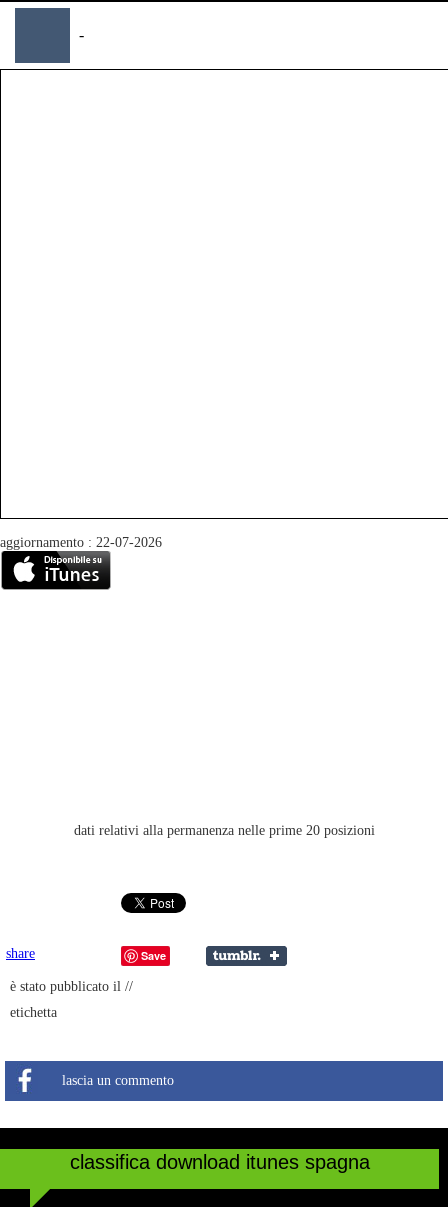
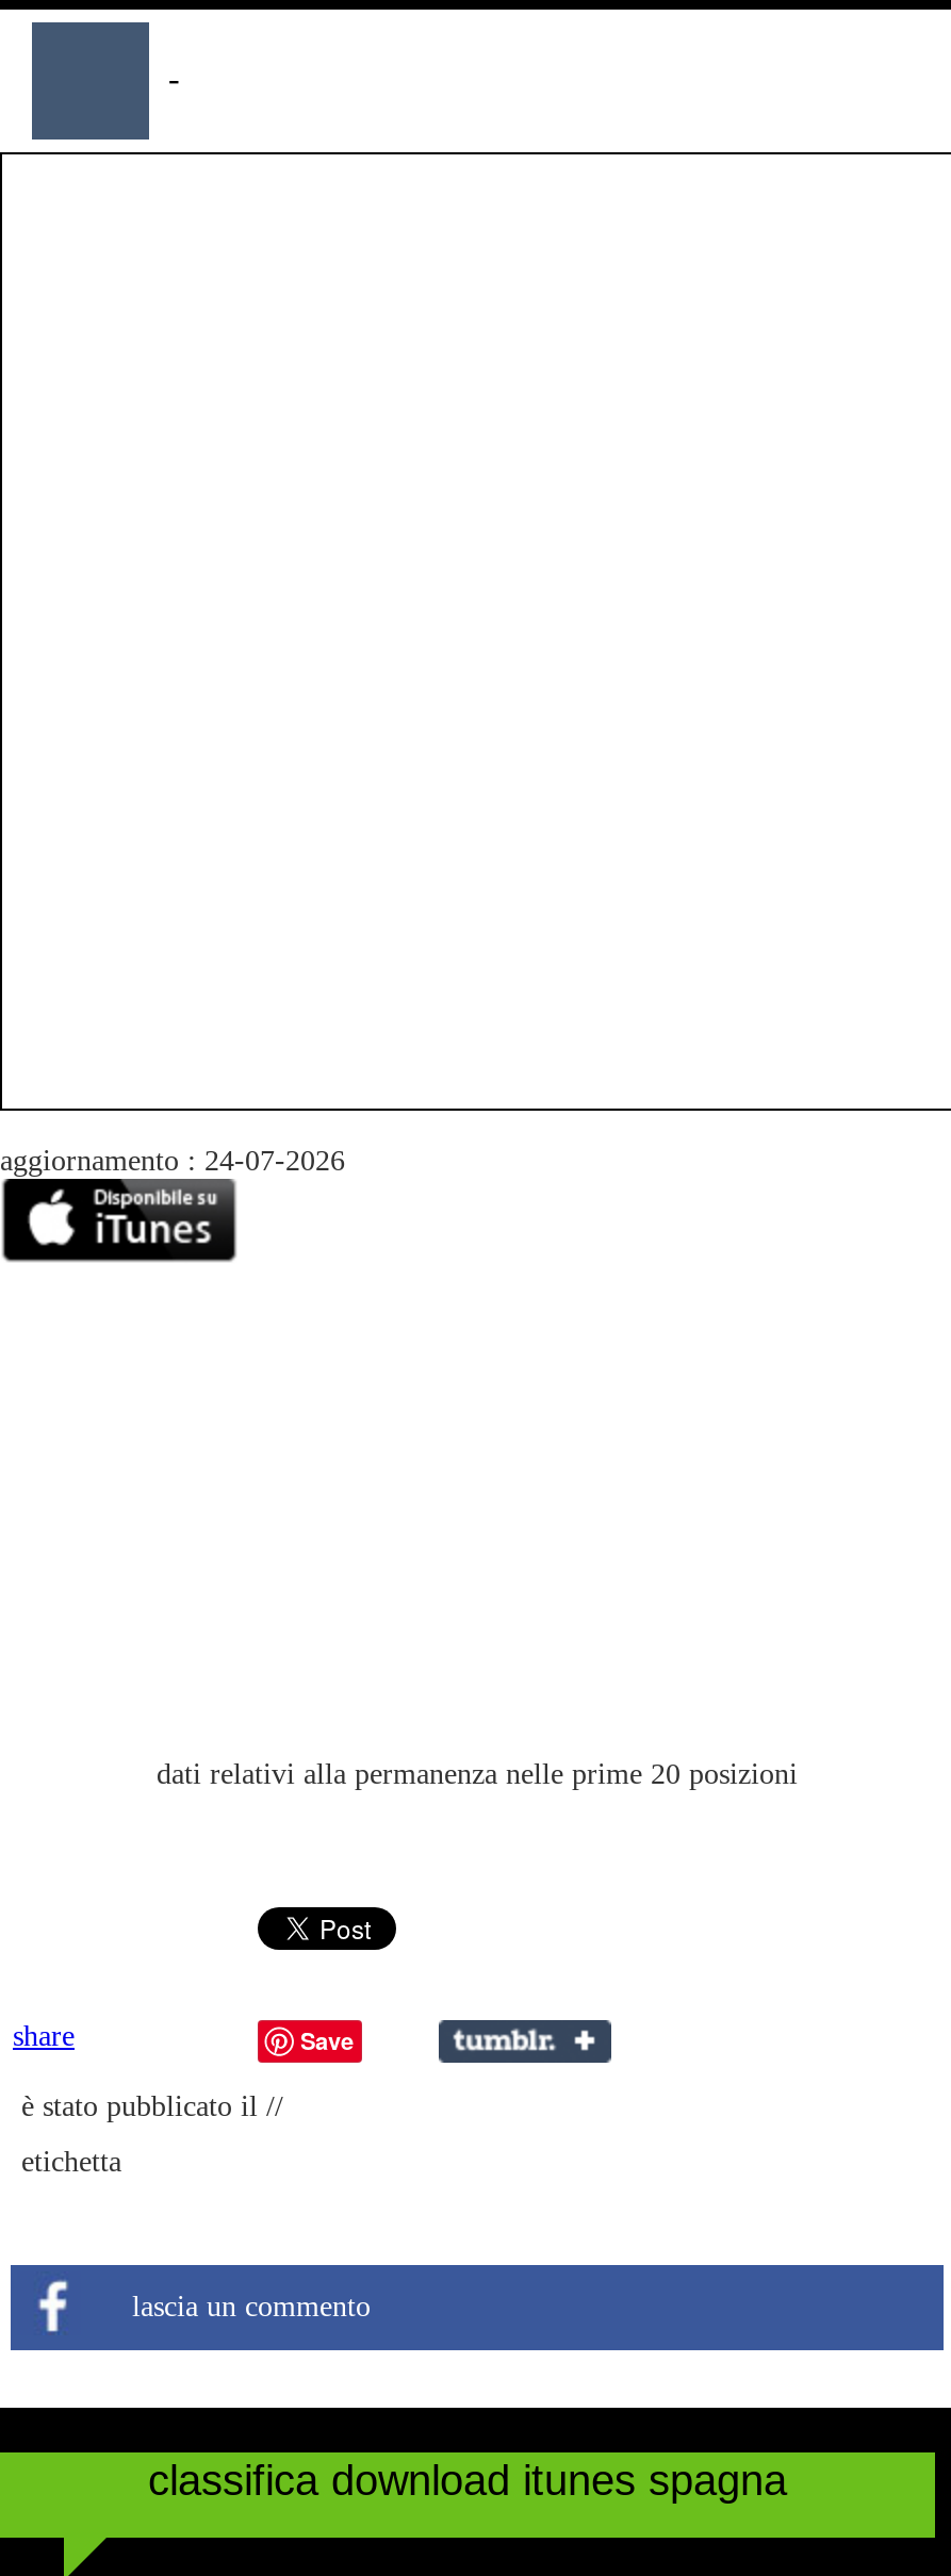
- aggiornamento : 22-07-2026
+ aggiornamento : 24-07-2026
